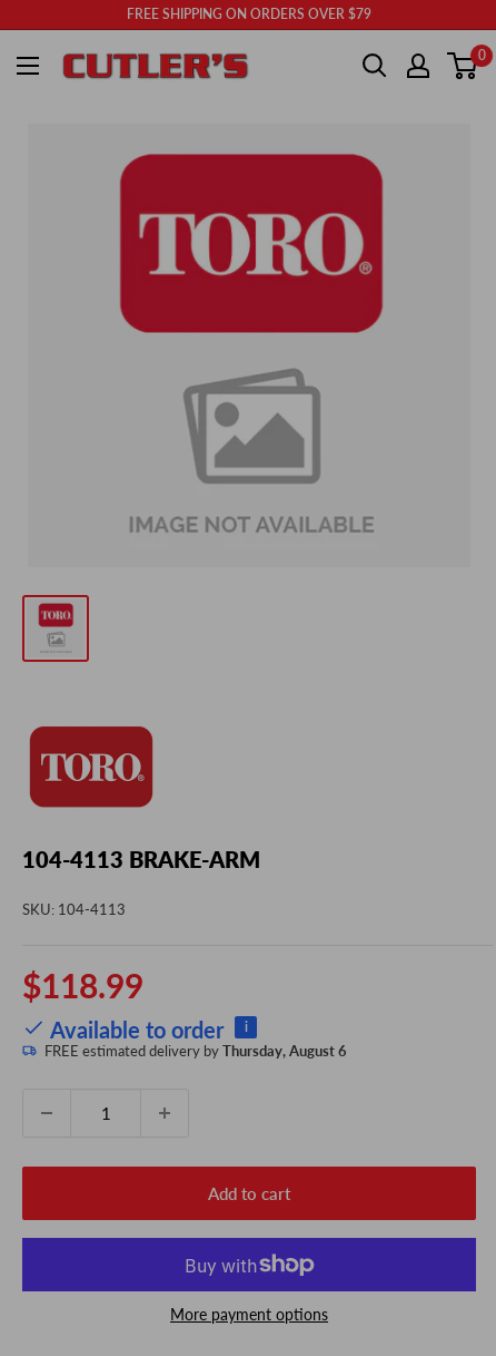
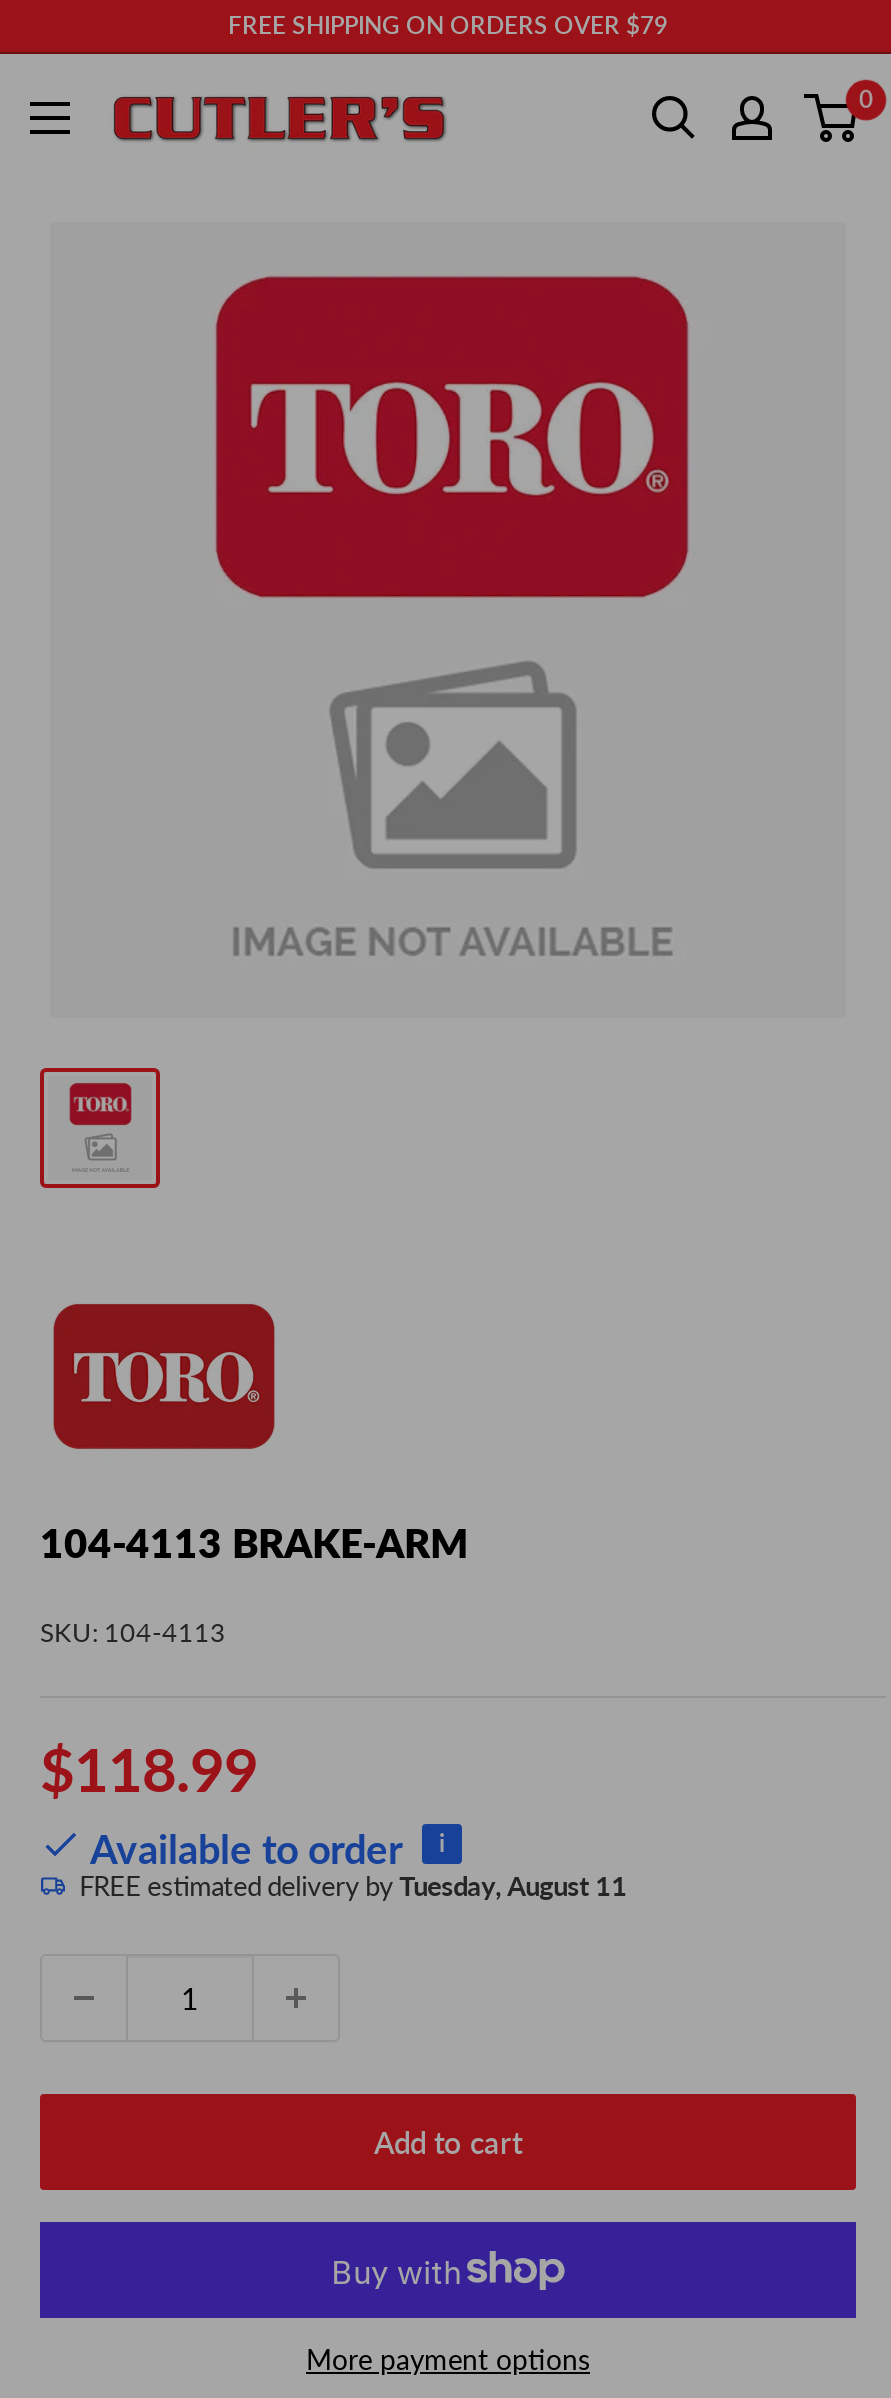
- FREE estimated delivery by Thursday, August 6
+ FREE estimated delivery by Tuesday, August 11
